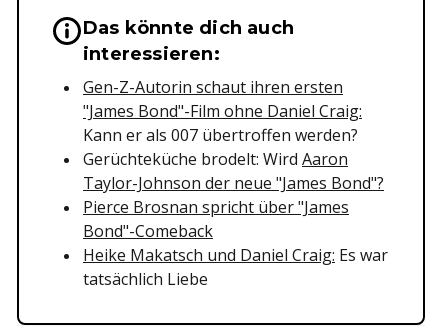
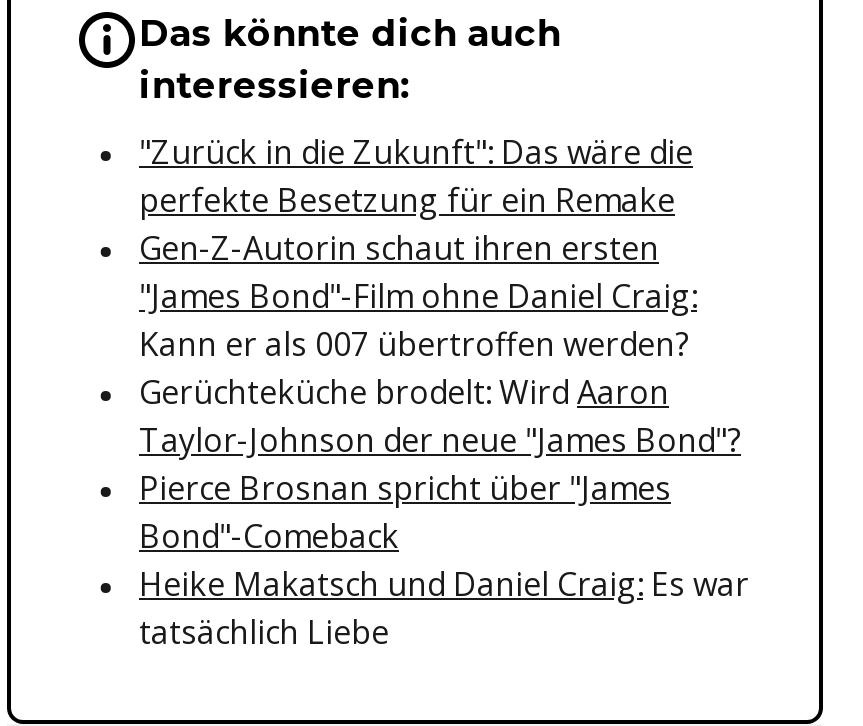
+ "Zurück in die Zukunft": Das wäre die
+ perfekte Besetzung für ein Remake
